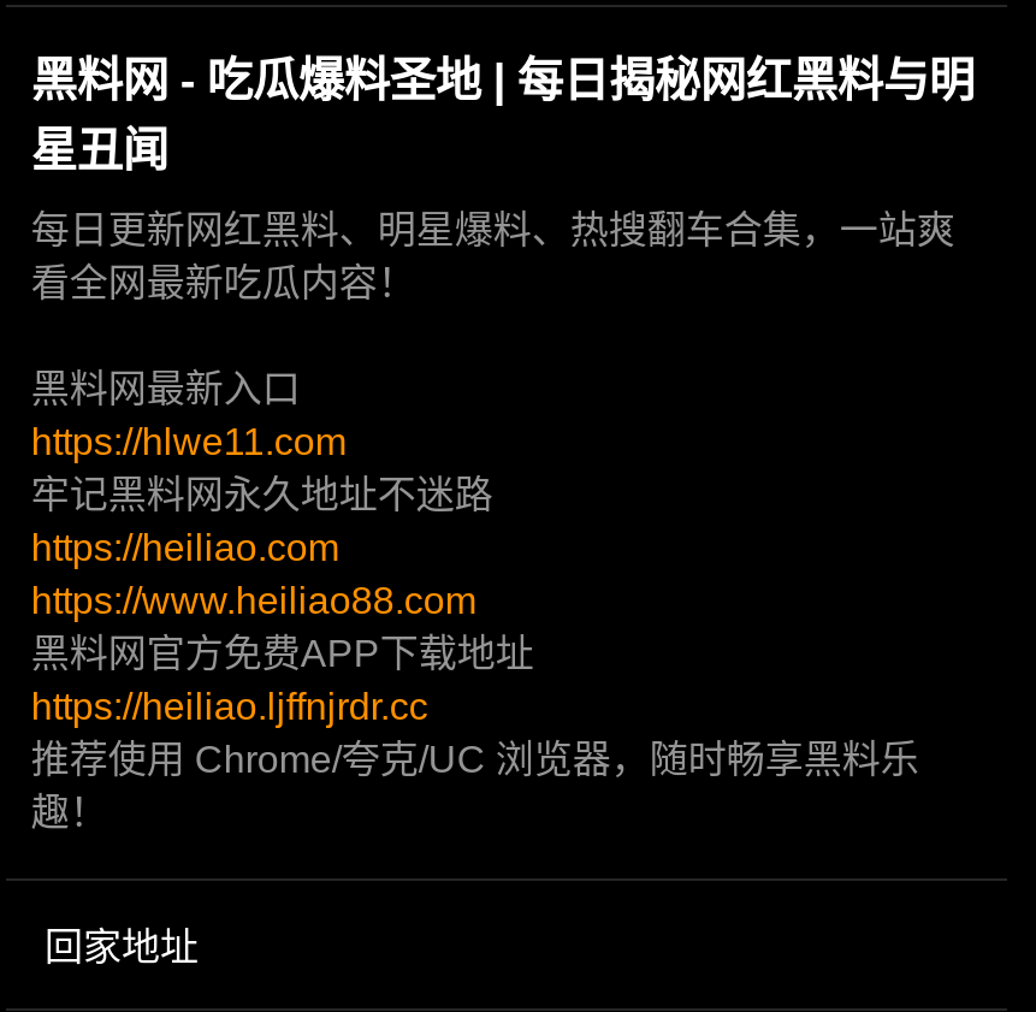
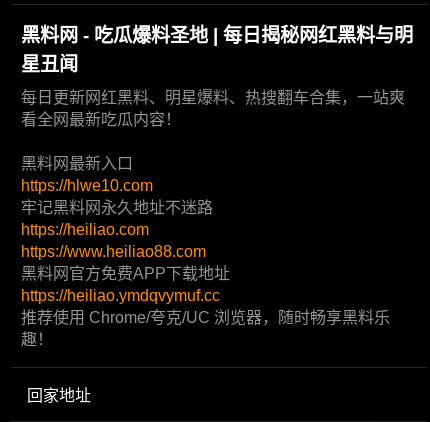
- https://hlwe11.com
+ https://hlwe10.com

- https://heiliao.ljffnjrdr.cc
+ https://heiliao.ymdqvymuf.cc
